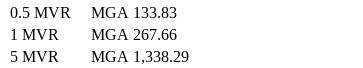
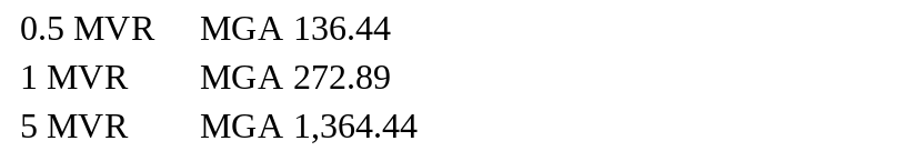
- 0.5 MVR MGA 133.83
+ 0.5 MVR MGA 136.44

- 1 MVR MGA 267.66
+ 1 MVR MGA 272.89

- 5 MVR MGA 1,338.29
+ 5 MVR MGA 1,364.44
